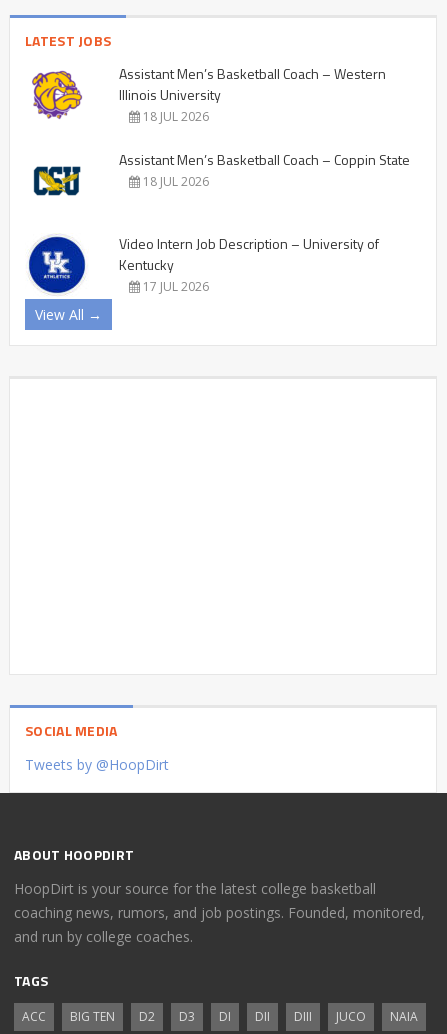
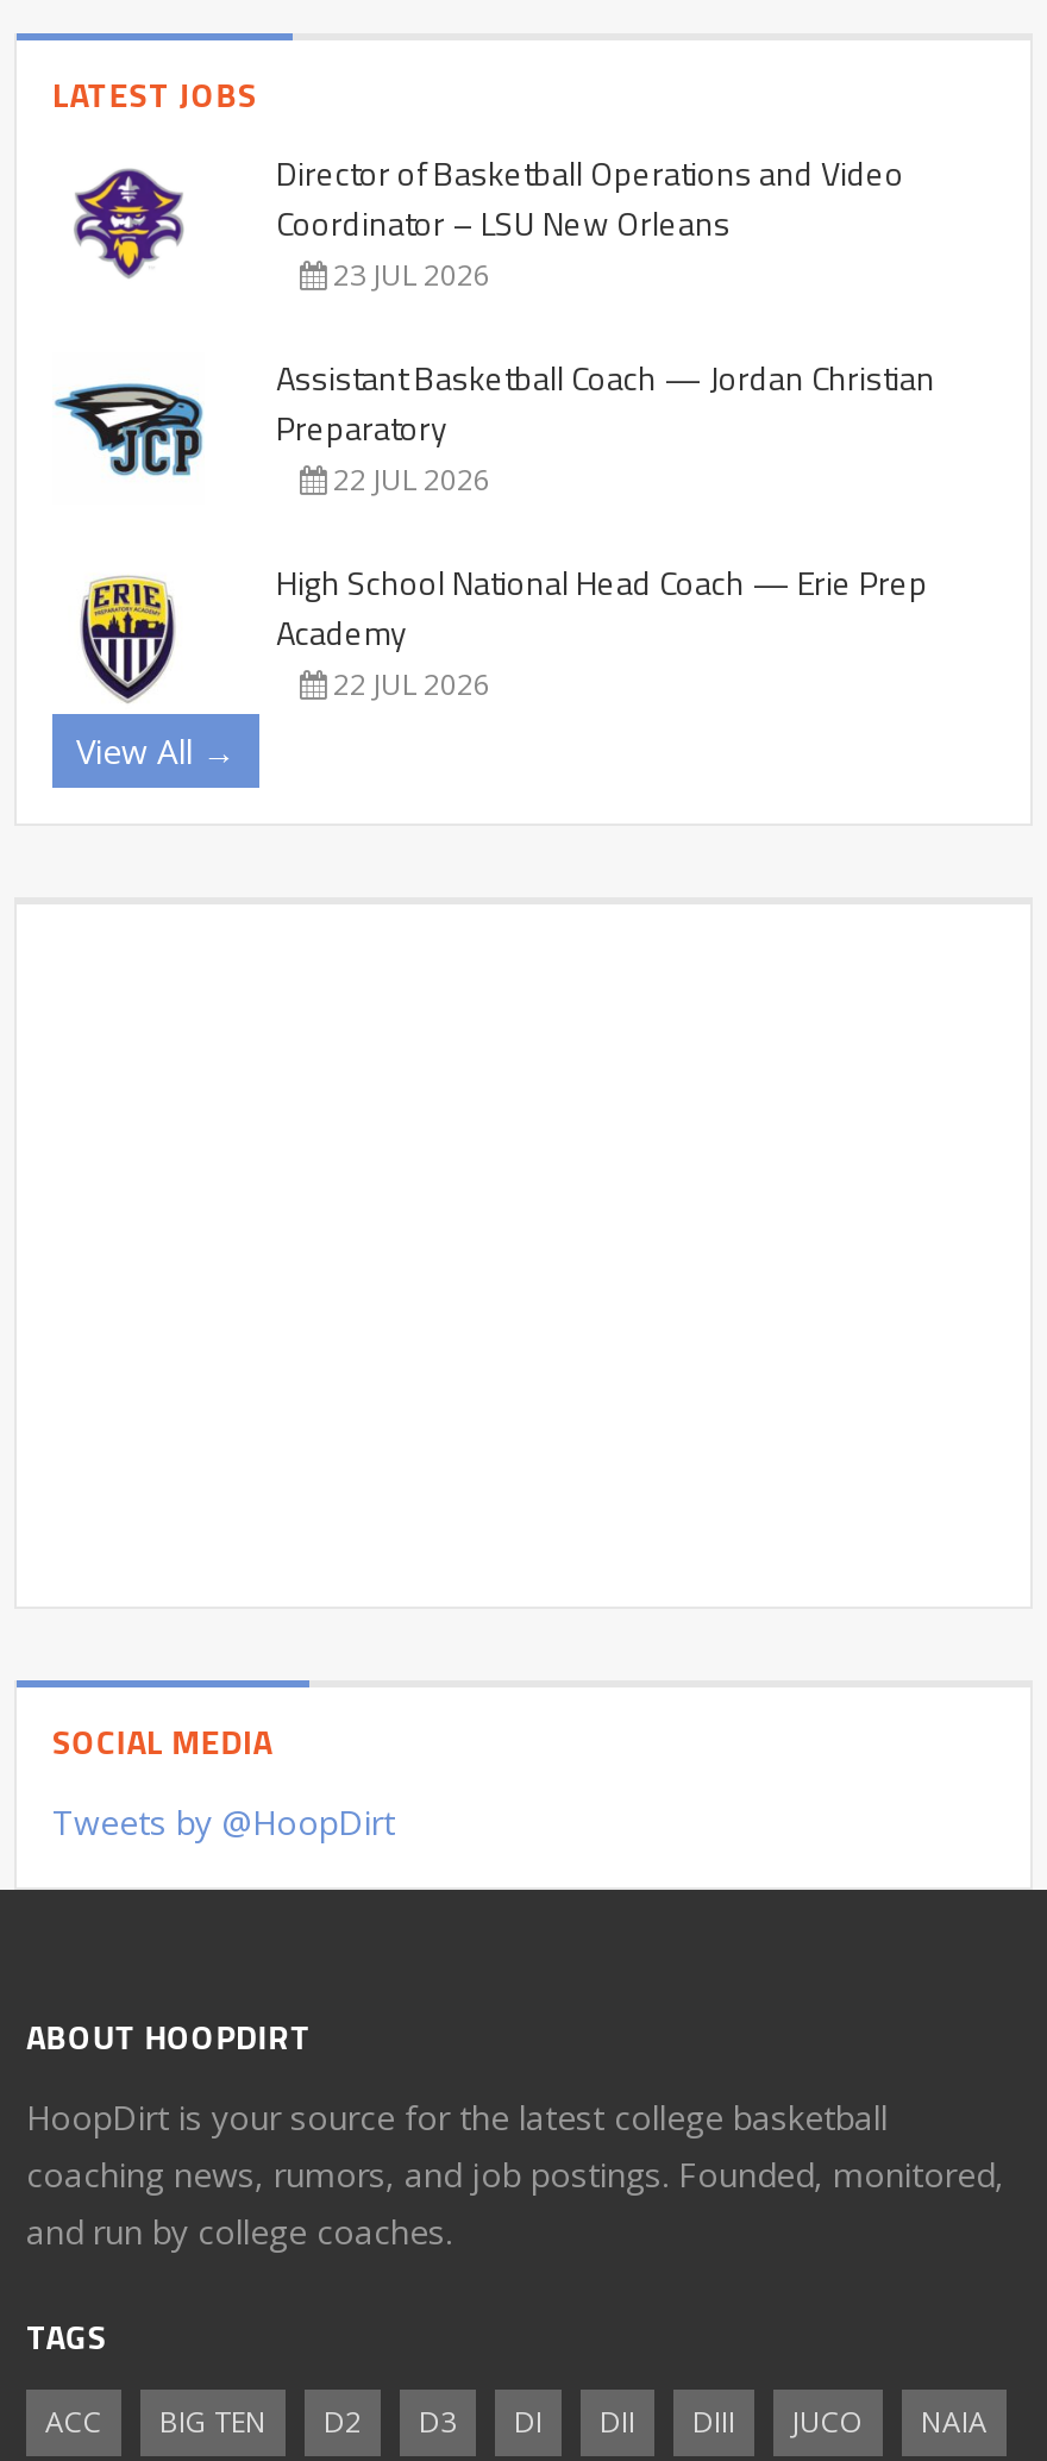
- [image]
- Assistant Men’s Basketball Coach – Western
- Illinois University
- 18 JUL 2026
+ [image]
+ Director of Basketball Operations and Video
+ Coordinator – LSU New Orleans
+ 23 JUL 2026

- [image]
- Assistant Men’s Basketball Coach – Coppin State
- 18 JUL 2026
+ [image]
+ Assistant Basketball Coach — Jordan Christian
+ Preparatory
+ 22 JUL 2026

- [image]
- Video Intern Job Description – University of
- Kentucky
- 17 JUL 2026
+ [image]
+ High School National Head Coach — Erie Prep
+ Academy
+ 22 JUL 2026
